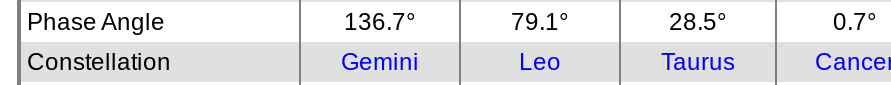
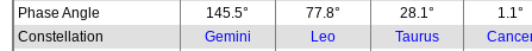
- 136.7°
+ 145.5°

- 79.1°
+ 77.8°

- 28.5°
+ 28.1°

- 0.7°
+ 1.1°
